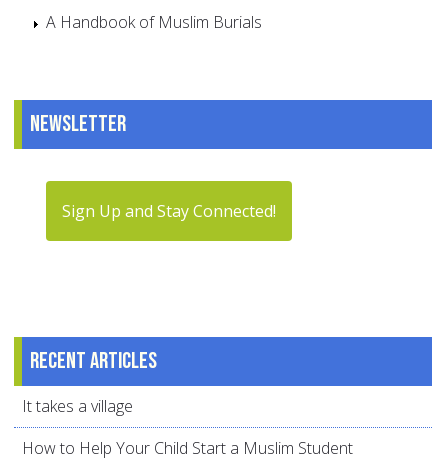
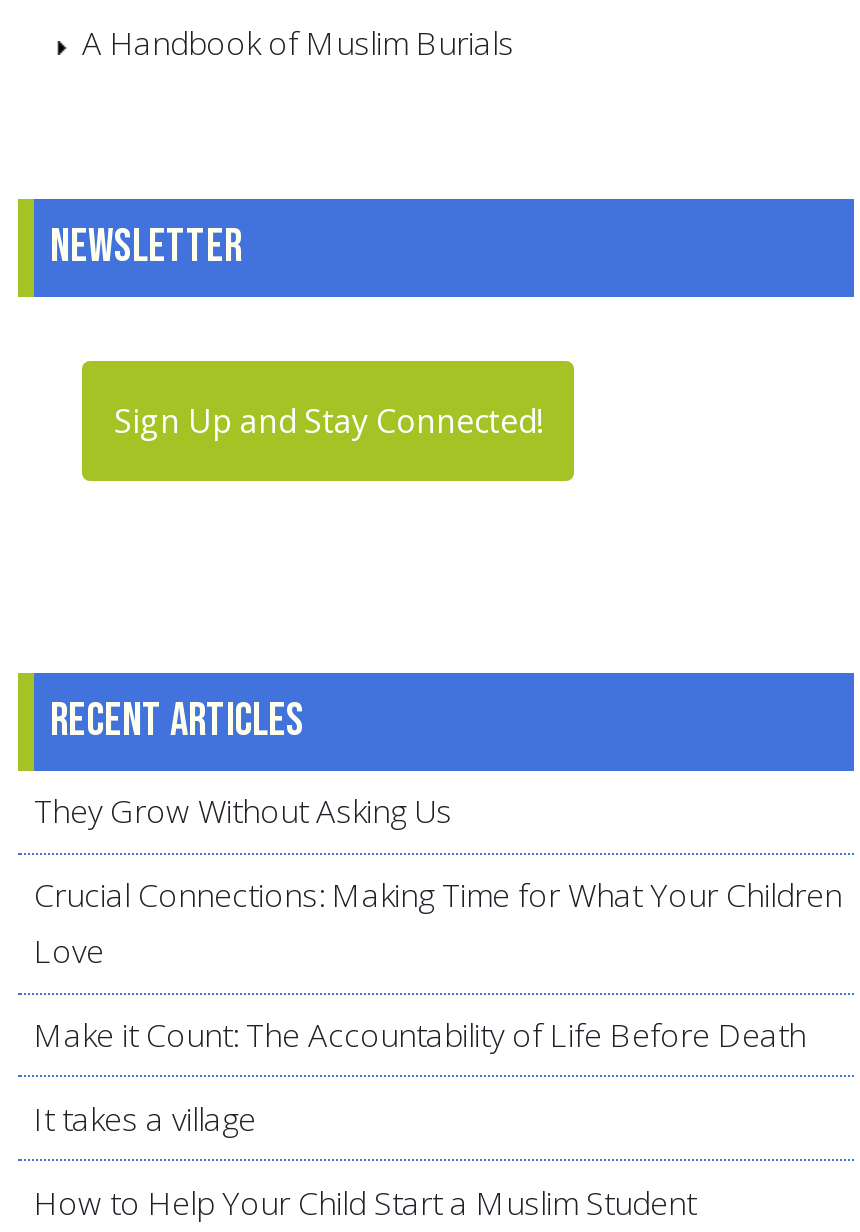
+ They Grow Without Asking Us
+ Crucial Connections: Making Time for What Your Children
+ Love
+ Make it Count: The Accountability of Life Before Death
